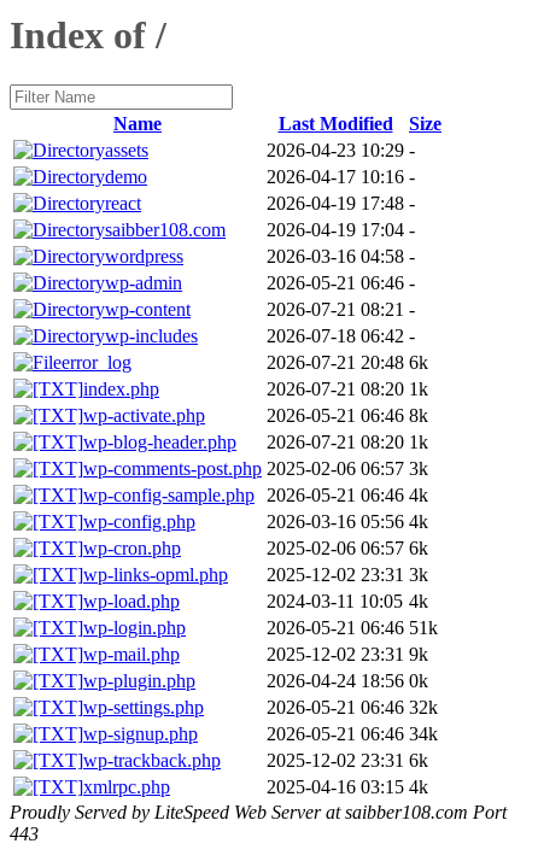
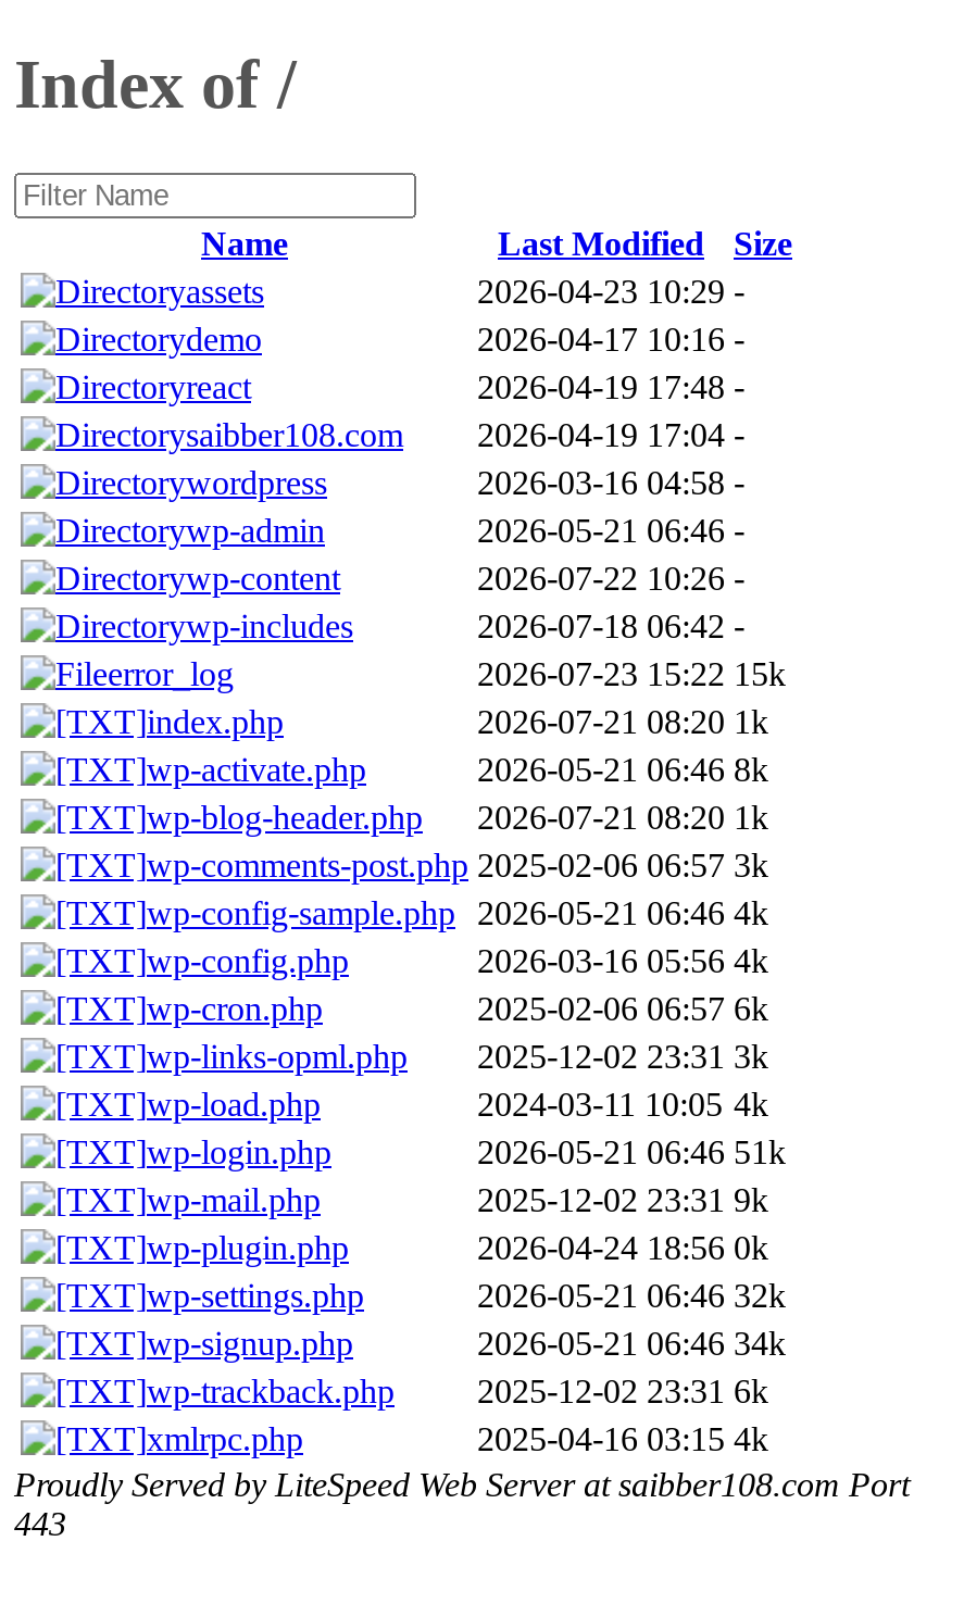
- 2026-07-21 08:21 -
+ 2026-07-22 10:26 -

- 2026-07-21 20:48 6k
+ 2026-07-23 15:22 15k
